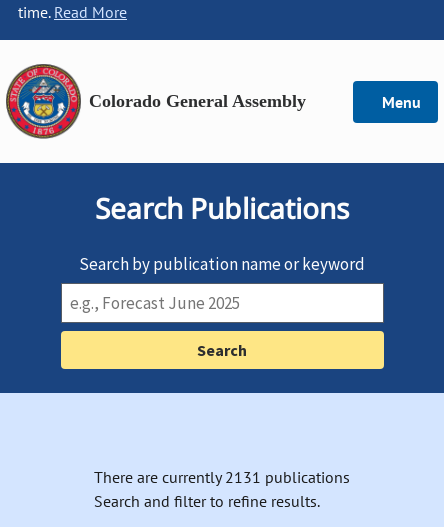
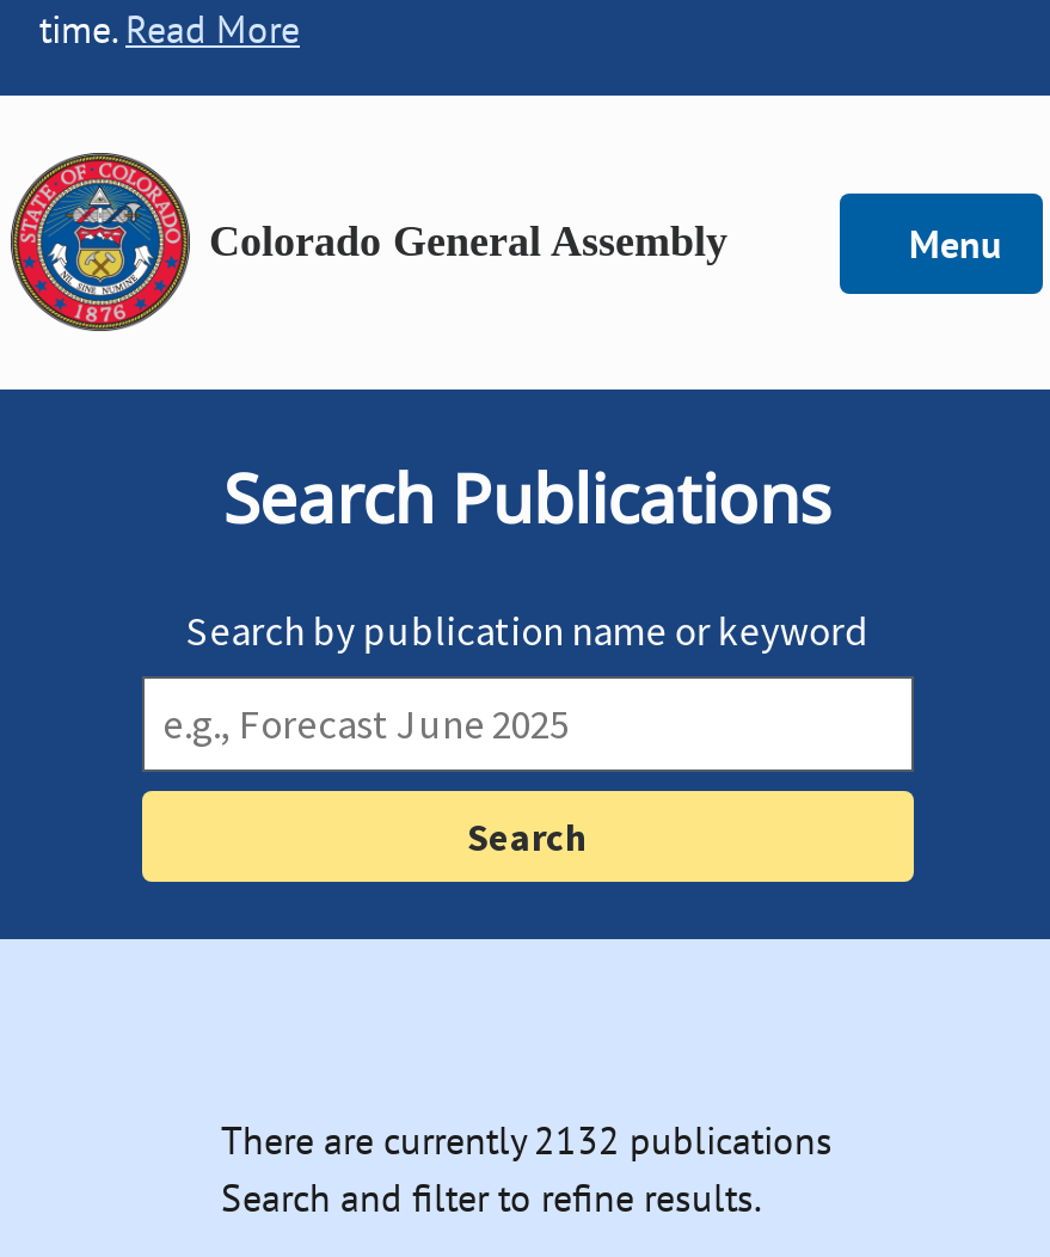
- There are currently 2131 publications
+ There are currently 2132 publications
